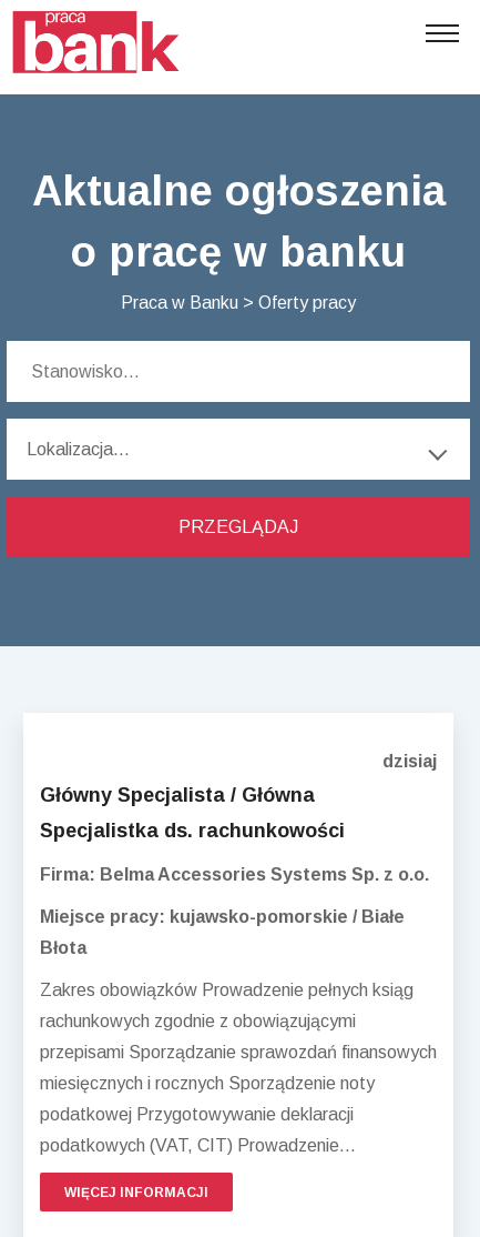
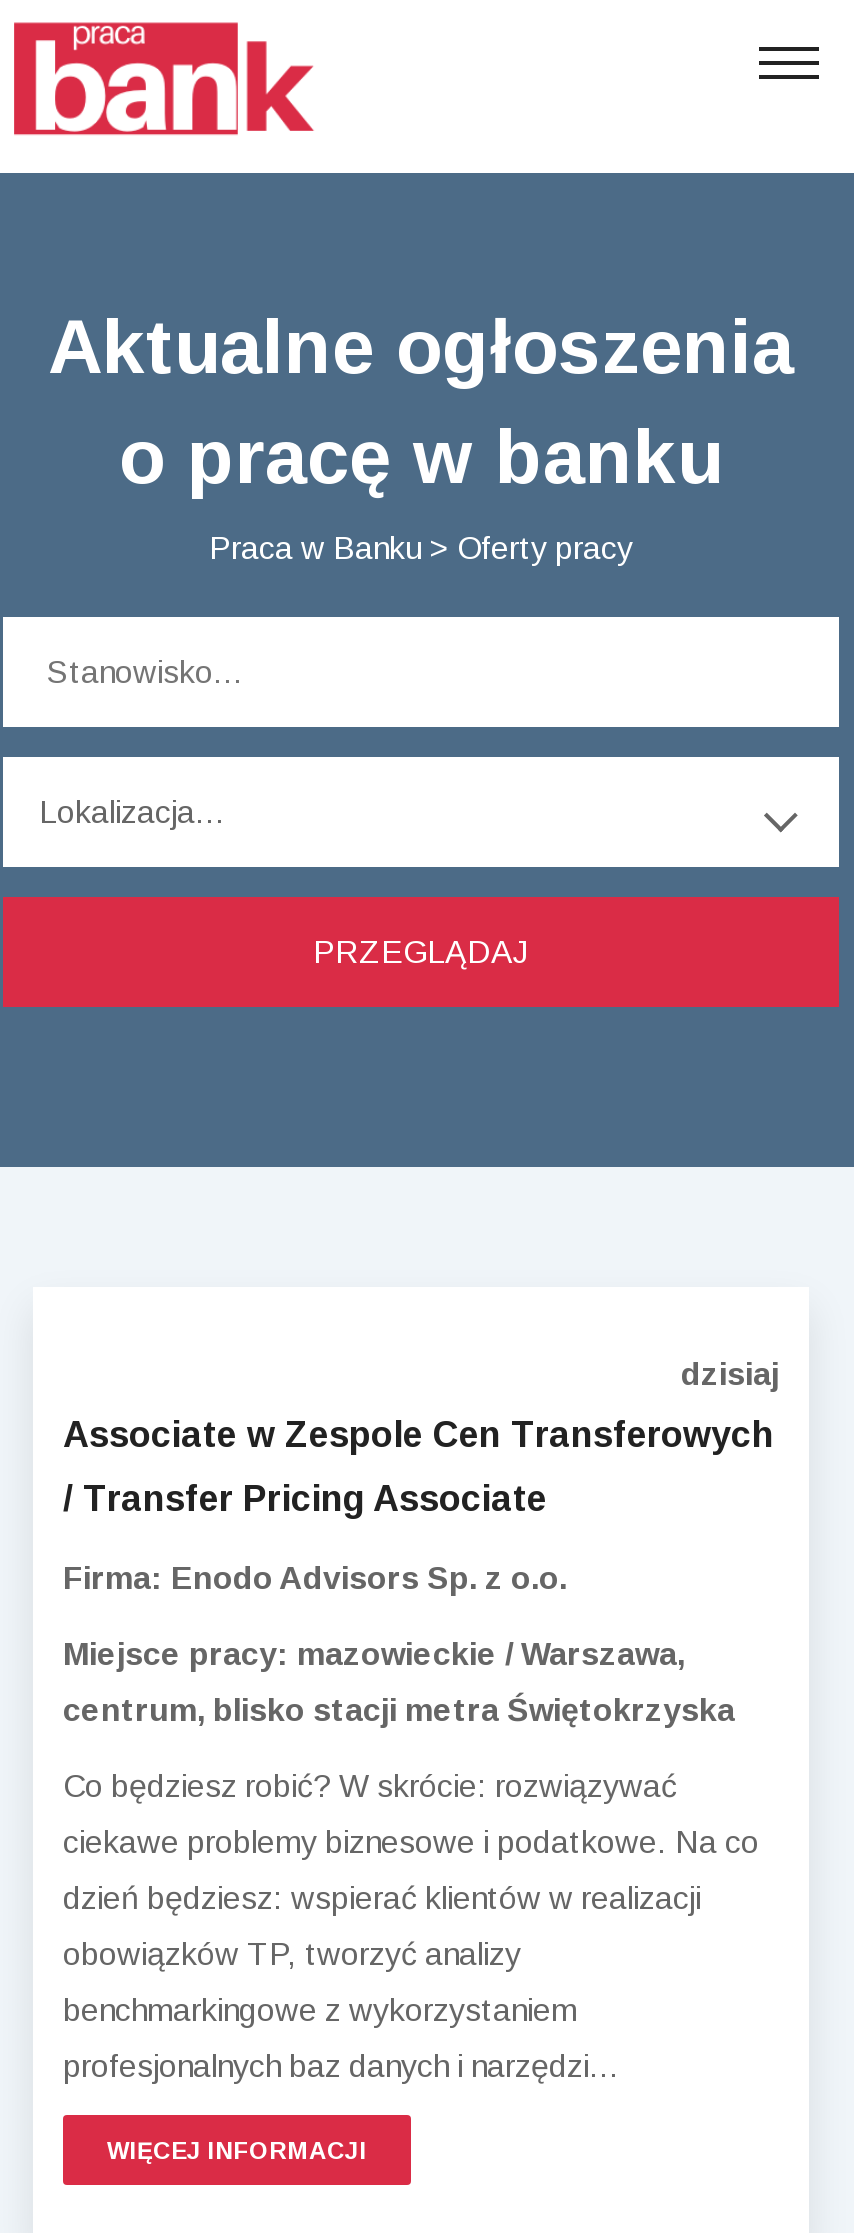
- Główny Specjalista / Główna
+ Associate w Zespole Cen Transferowych

- Specjalistka ds. rachunkowości
+ / Transfer Pricing Associate

- Firma: Belma Accessories Systems Sp. z o.o.
+ Firma: Enodo Advisors Sp. z o.o.

- Miejsce pracy: kujawsko-pomorskie / Białe
+ Miejsce pracy: mazowieckie / Warszawa,

- Błota
+ centrum, blisko stacji metra Świętokrzyska

- Zakres obowiązków Prowadzenie pełnych ksiąg
+ Co będziesz robić? W skrócie: rozwiązywać

- rachunkowych zgodnie z obowiązującymi
+ ciekawe problemy biznesowe i podatkowe. Na co

- przepisami Sporządzanie sprawozdań finansowych
+ dzień będziesz: wspierać klientów w realizacji

- miesięcznych i rocznych Sporządzenie noty
+ obowiązków TP, tworzyć analizy

- podatkowej Przygotowywanie deklaracji
+ benchmarkingowe z wykorzystaniem

- podatkowych (VAT, CIT) Prowadzenie...
+ profesjonalnych baz danych i narzędzi...
